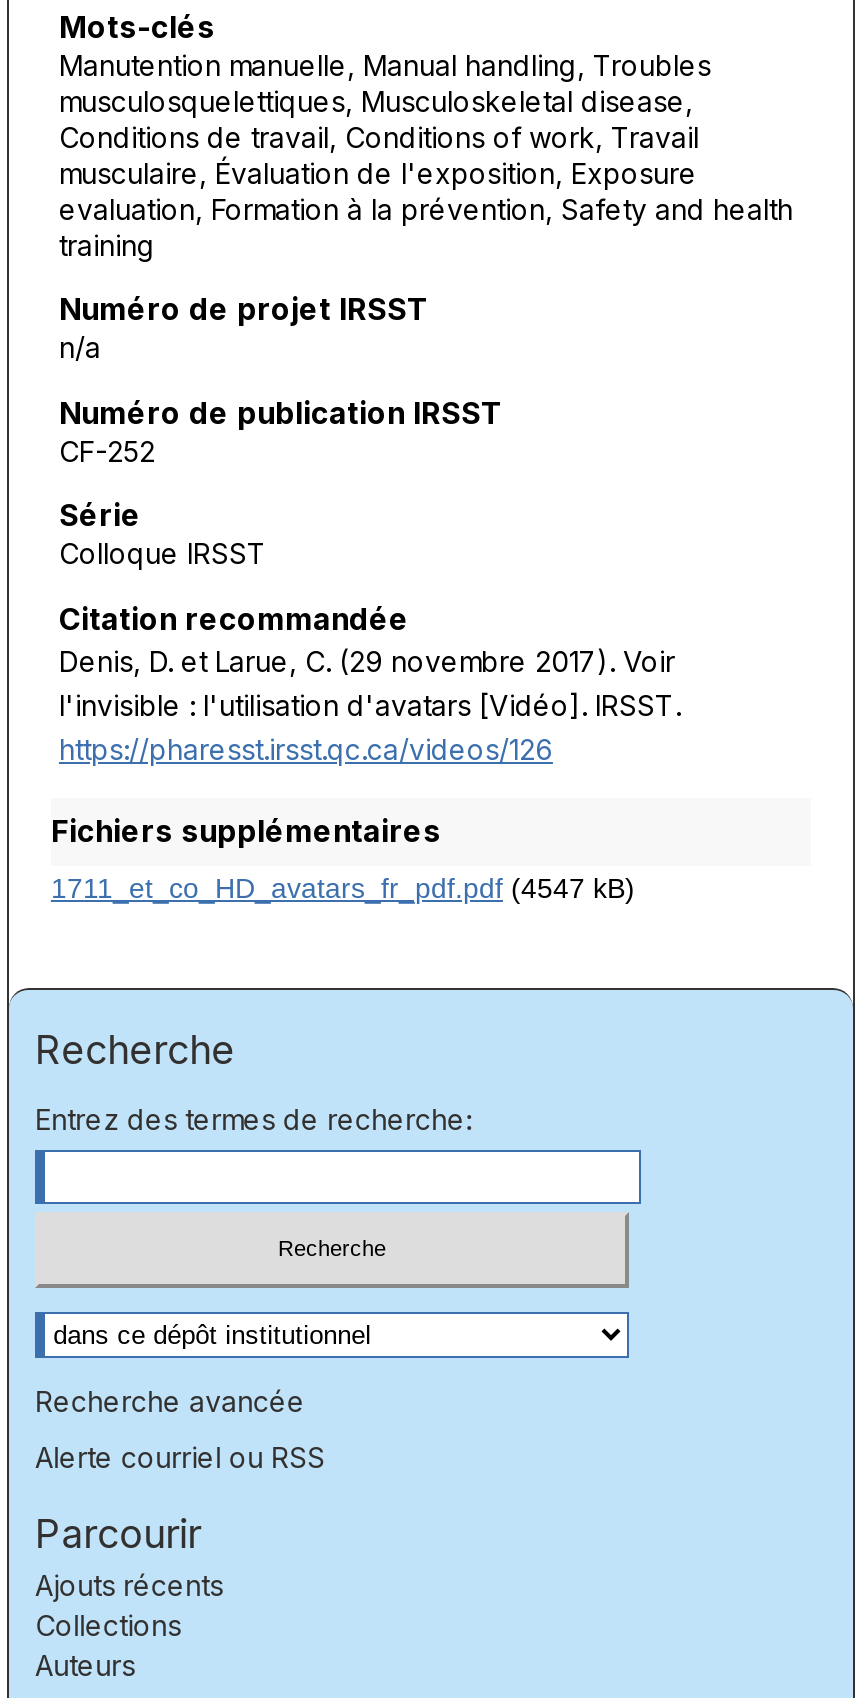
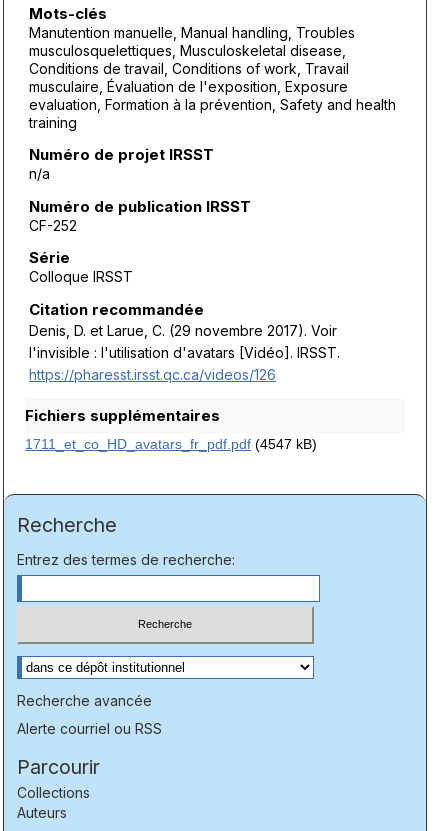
- Ajouts récents
